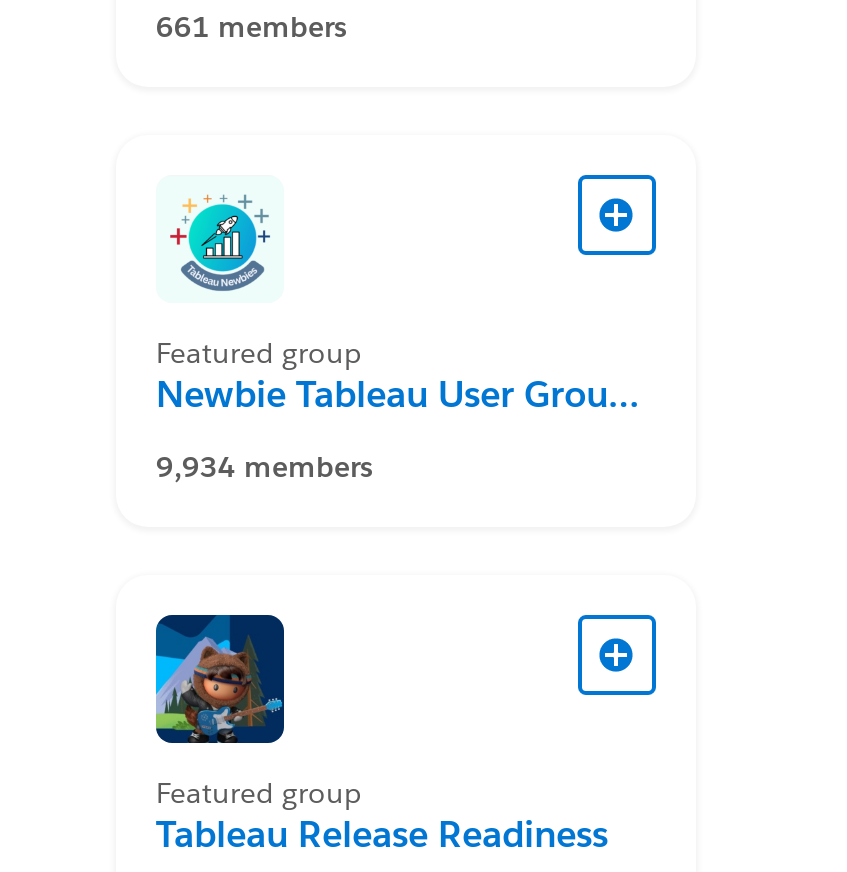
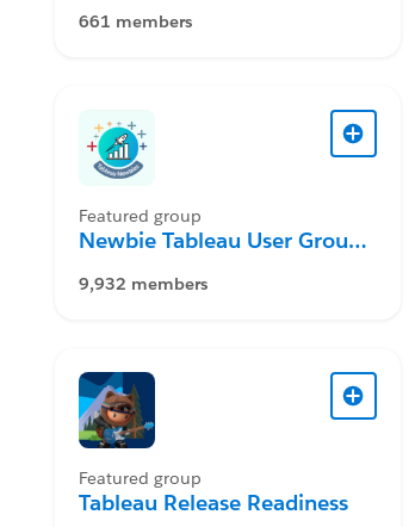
- 9,934 members
+ 9,932 members
